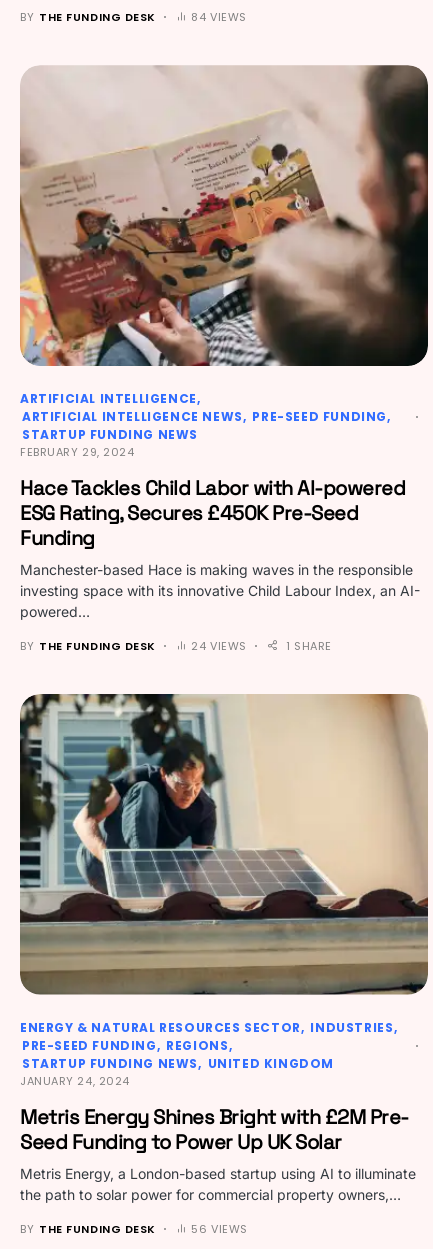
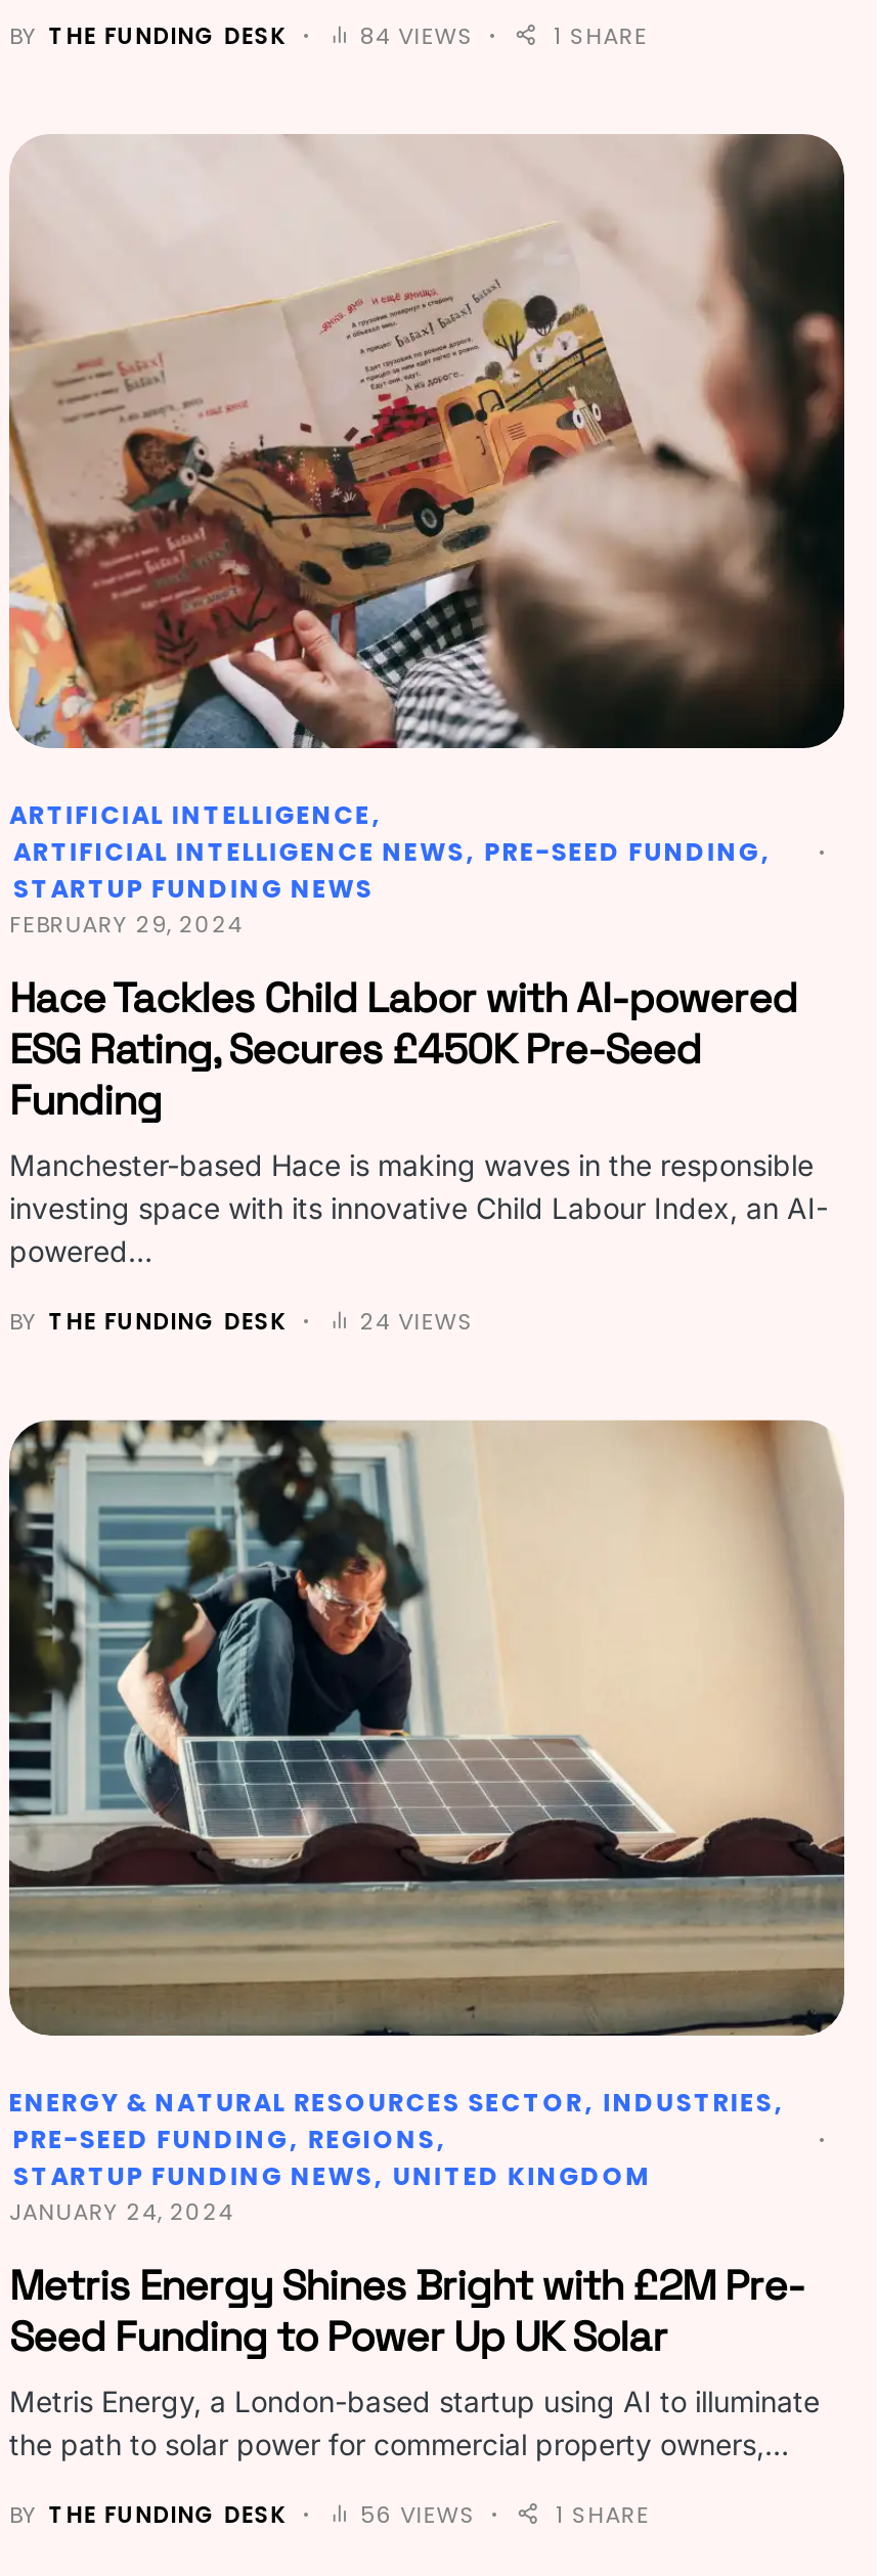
+ 1 SHARE

- 1 SHARE

+ 1 SHARE
